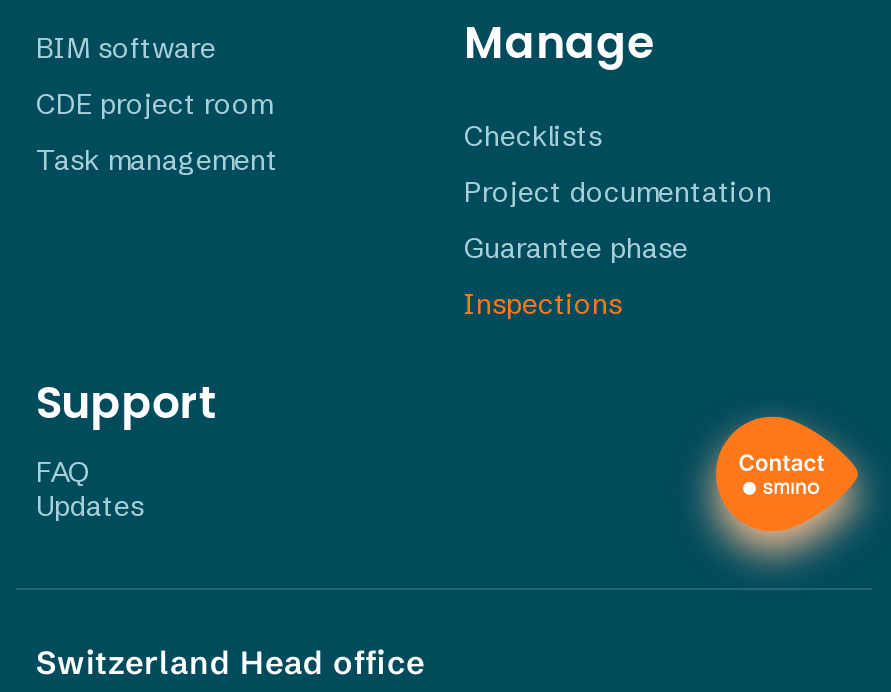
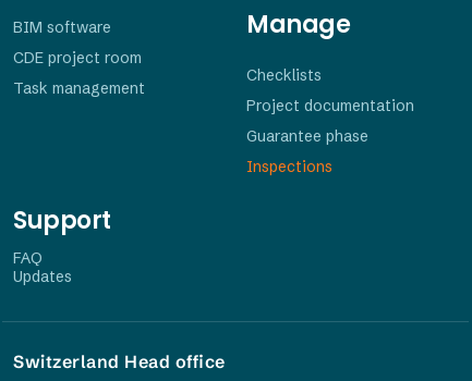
- [image]
